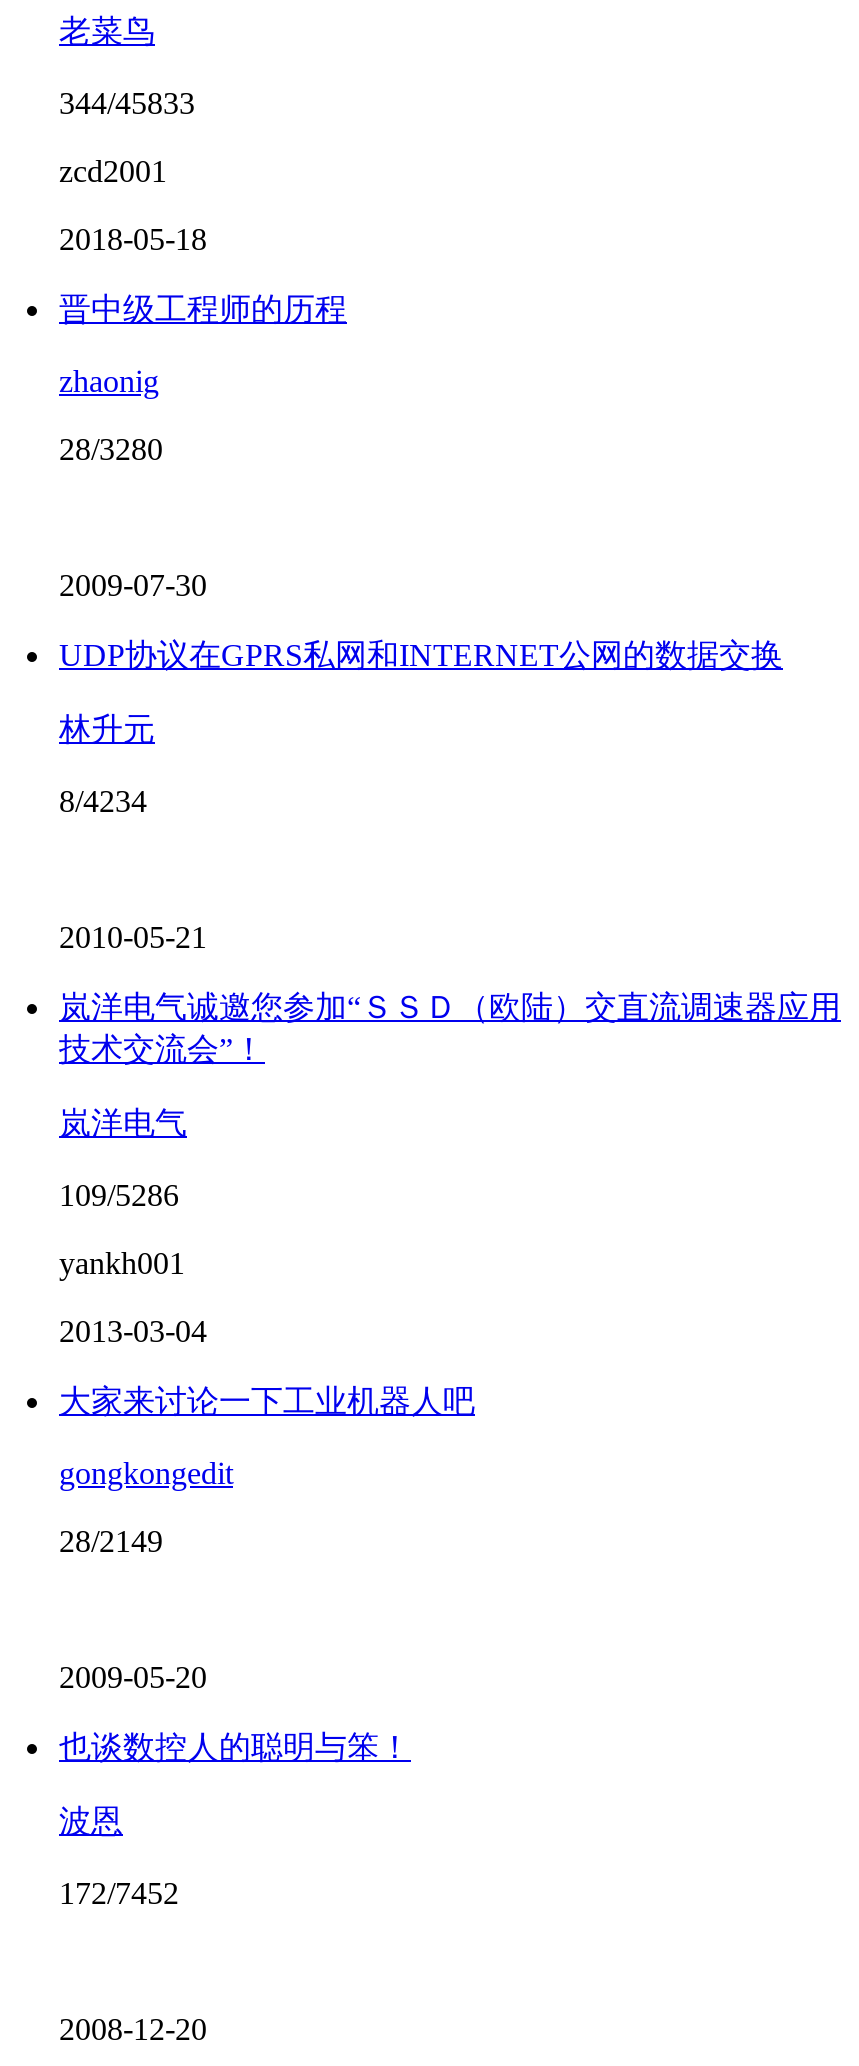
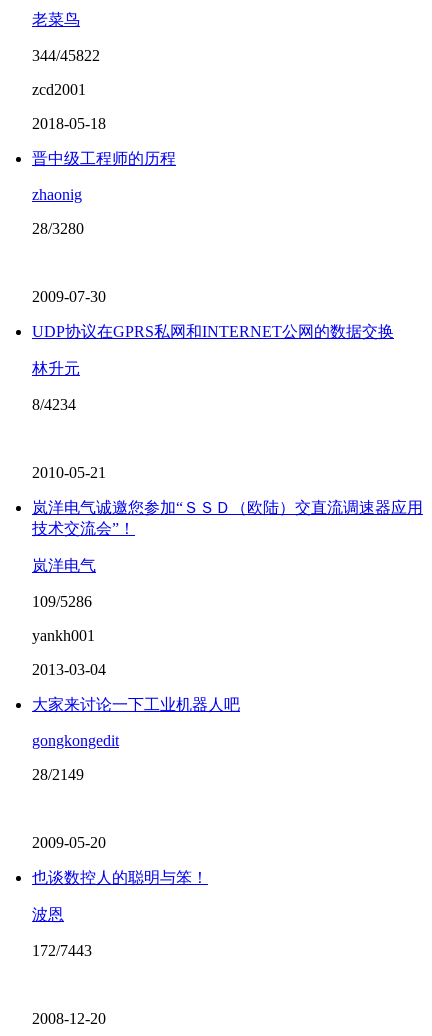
- 344/45833
+ 344/45822

- 172/7452
+ 172/7443
